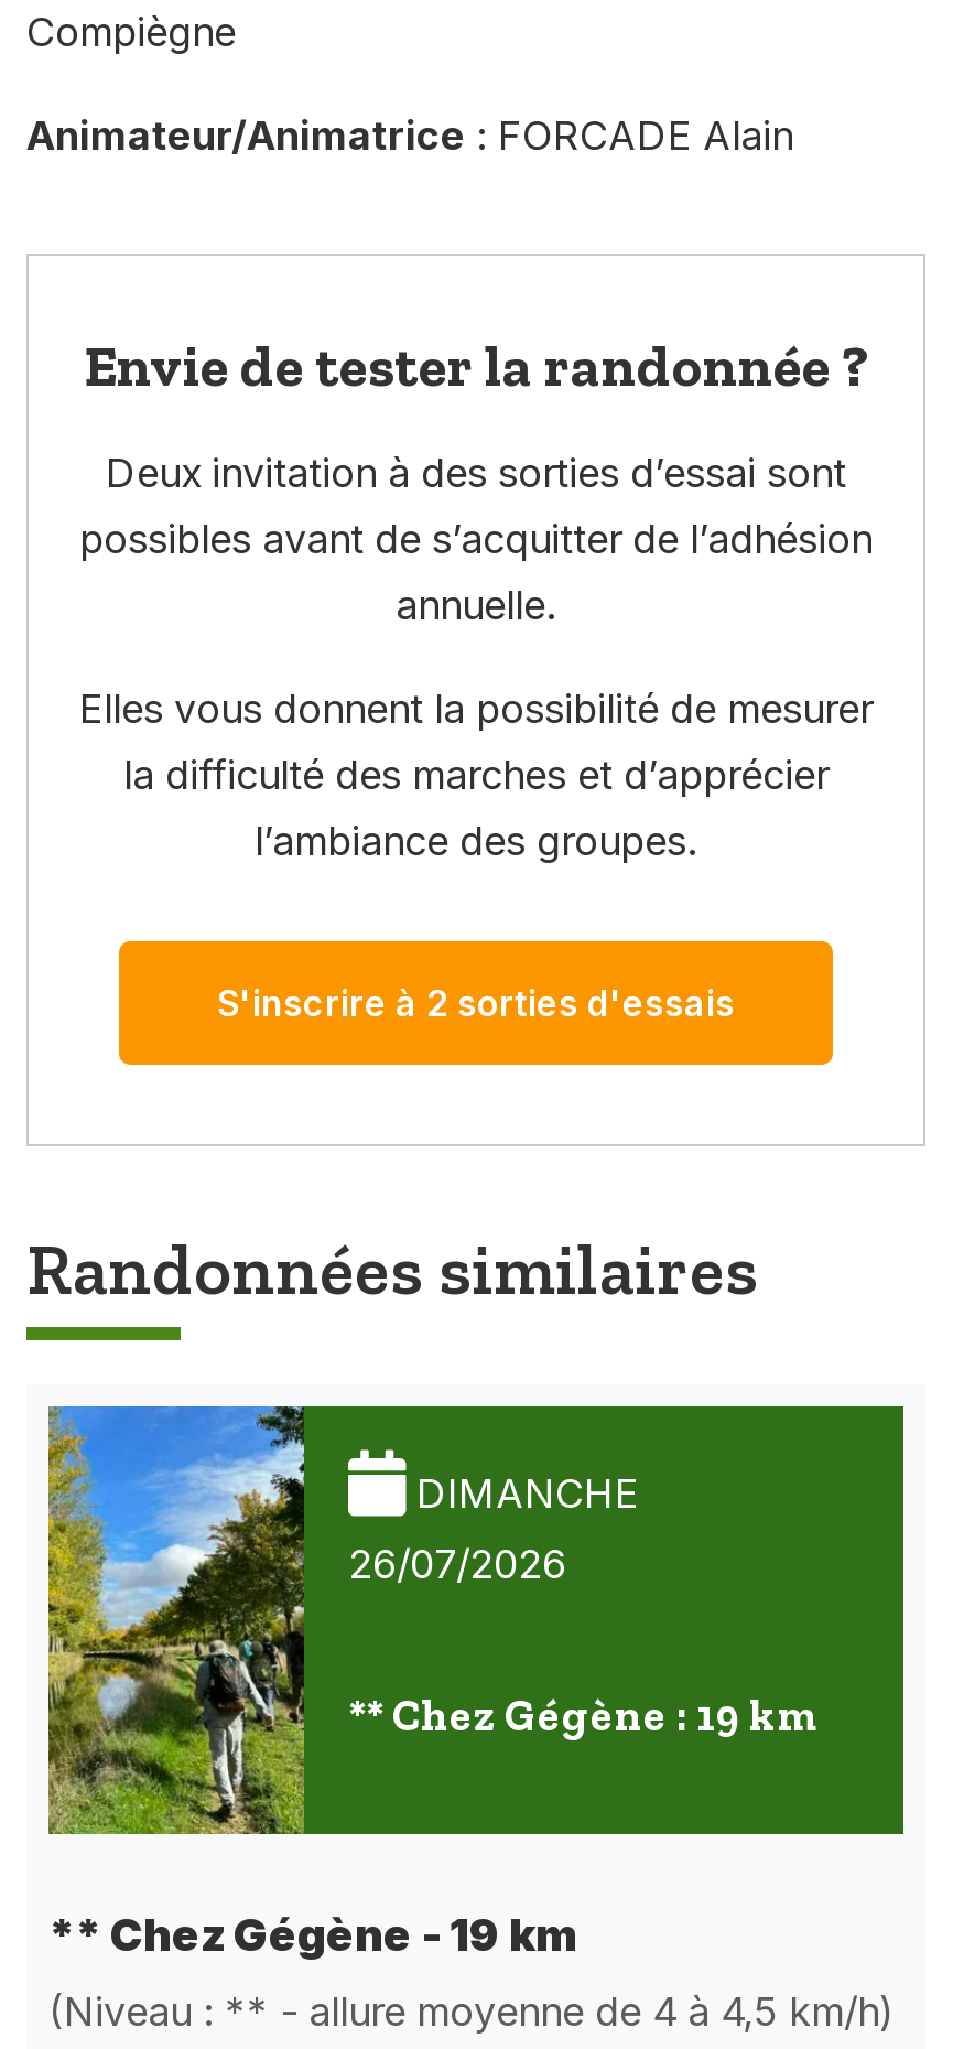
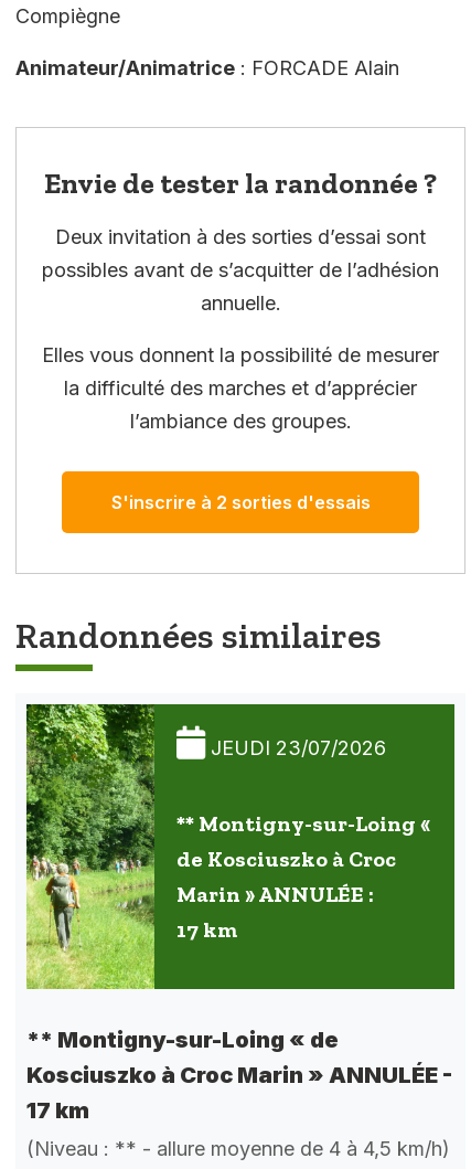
- [image]
- DIMANCHE
- 26/07/2026
- ** Chez Gégène : 19 km
+ [image]
+ JEUDI 23/07/2026
+ ** Montigny-sur-Loing «
+ de Kosciuszko à Croc
+ Marin » ANNULÉE :
+ 17 km

- ** Chez Gégène - 19 km
+ ** Montigny-sur-Loing « de
+ Kosciuszko à Croc Marin » ANNULÉE -
+ 17 km
